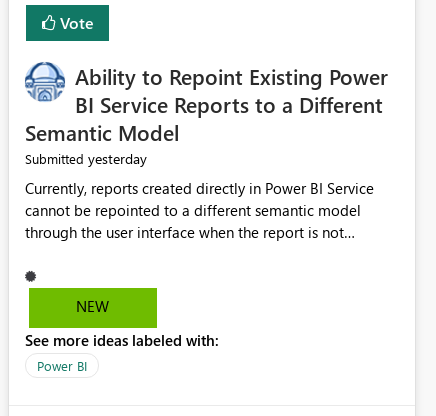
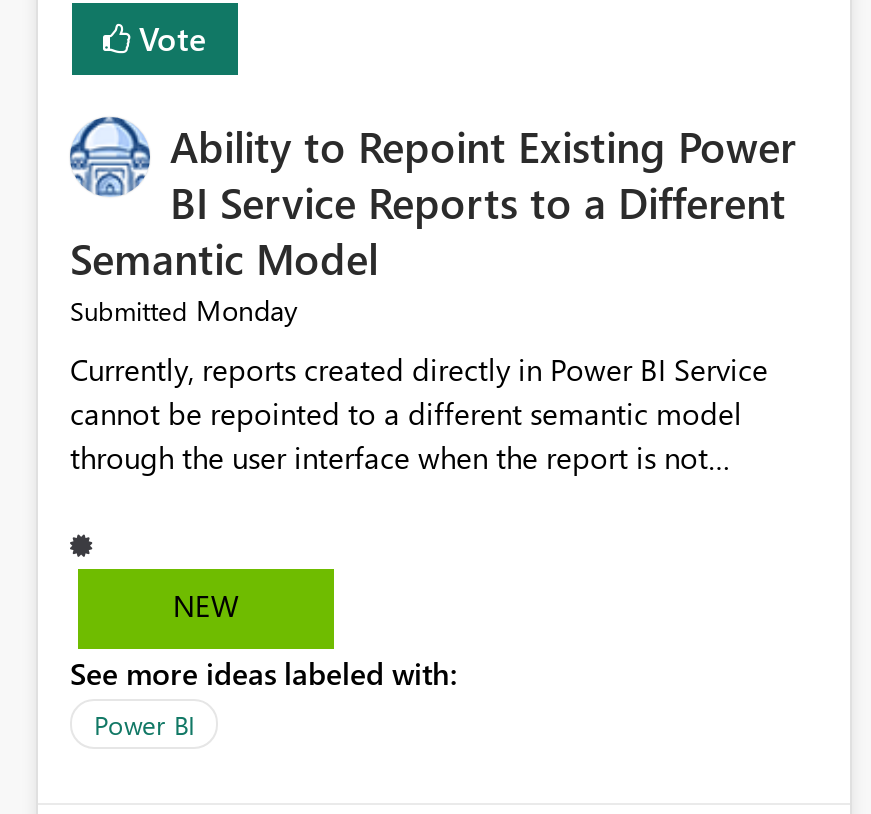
- Submitted yesterday
+ Submitted Monday
